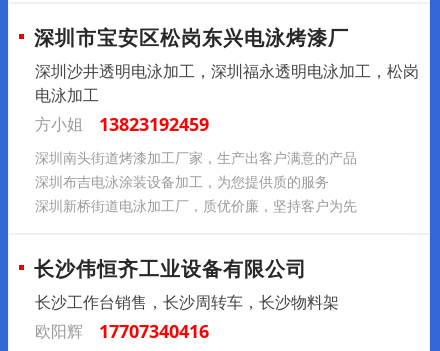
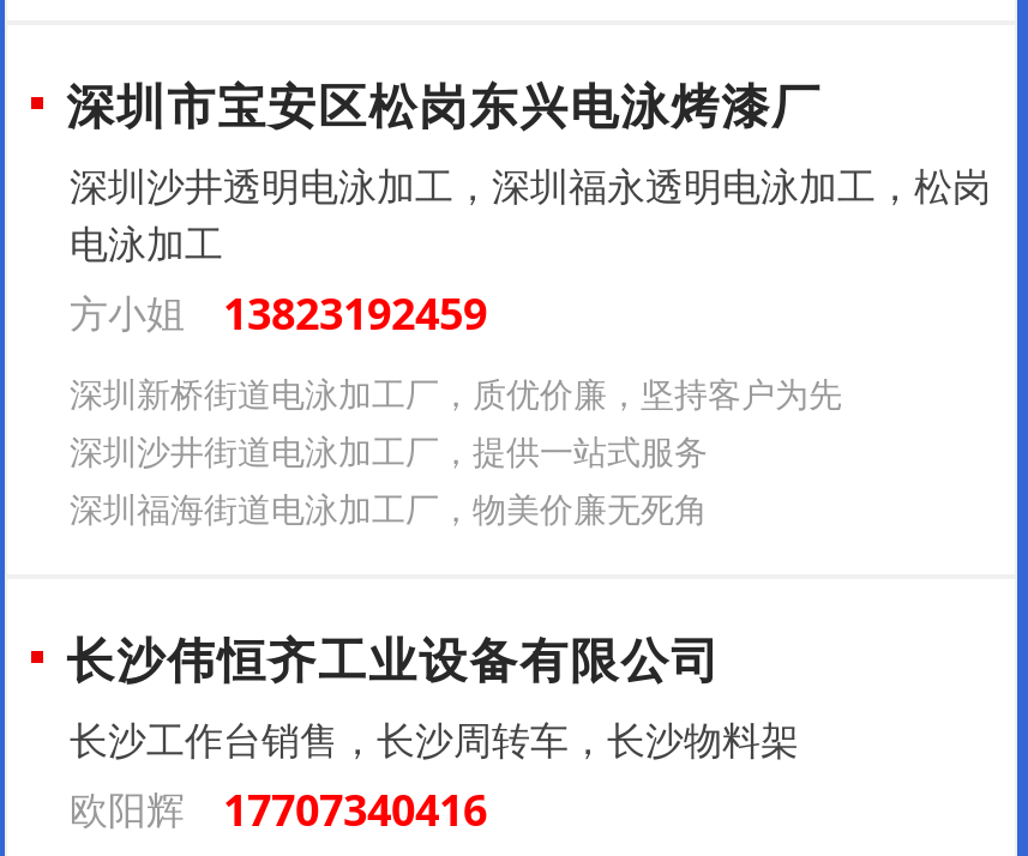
- 深圳南头街道烤漆加工厂家，生产出客户满意的产品
- 深圳布吉电泳涂装设备加工，为您提供质的服务

moved up: 深圳新桥街道电泳加工厂，质优价廉，坚持客户为先

+ 深圳沙井街道电泳加工厂，提供一站式服务
+ 深圳福海街道电泳加工厂，物美价廉无死角
